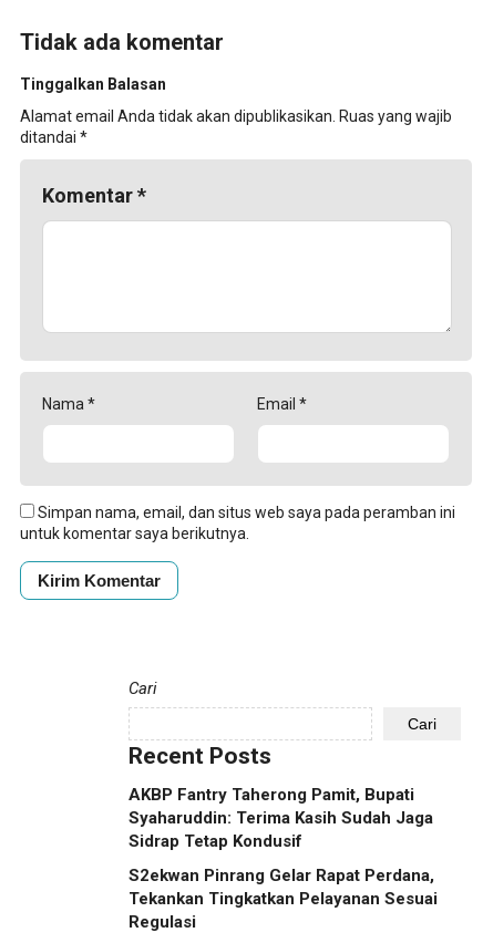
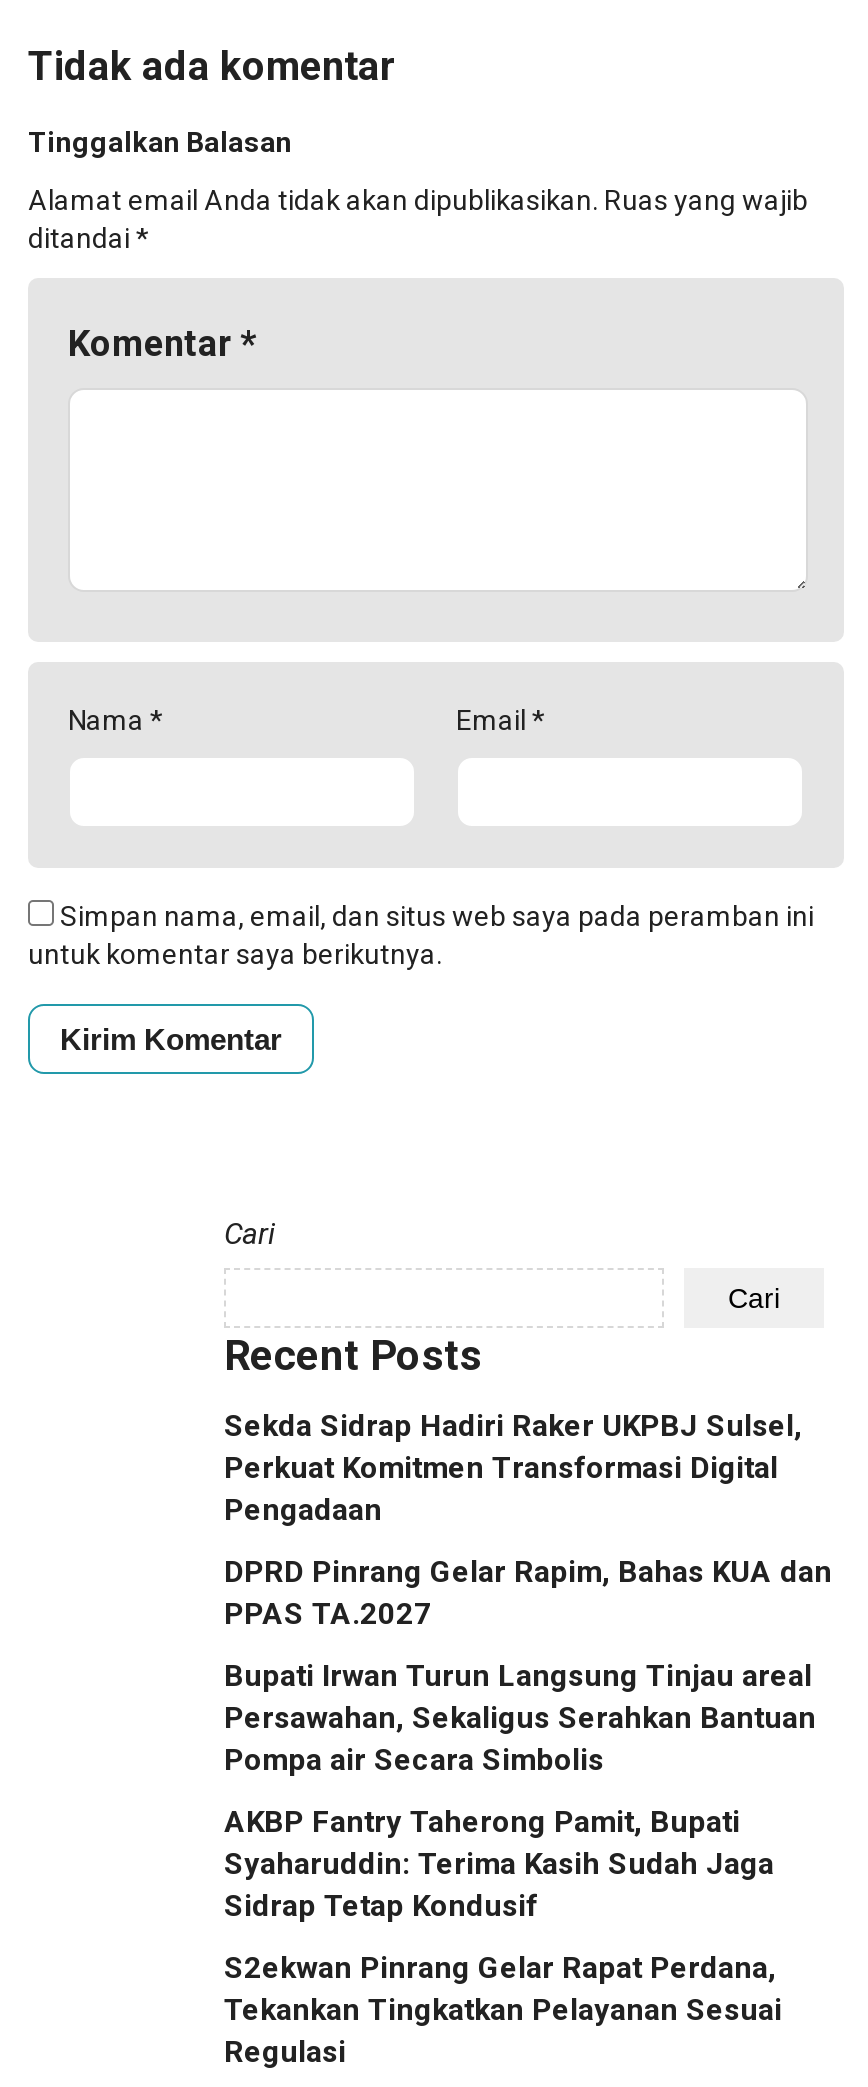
+ Sekda Sidrap Hadiri Raker UKPBJ Sulsel,
+ Perkuat Komitmen Transformasi Digital
+ Pengadaan
+ DPRD Pinrang Gelar Rapim, Bahas KUA dan
+ PPAS TA.2027
+ Bupati Irwan Turun Langsung Tinjau areal
+ Persawahan, Sekaligus Serahkan Bantuan
+ Pompa air Secara Simbolis
